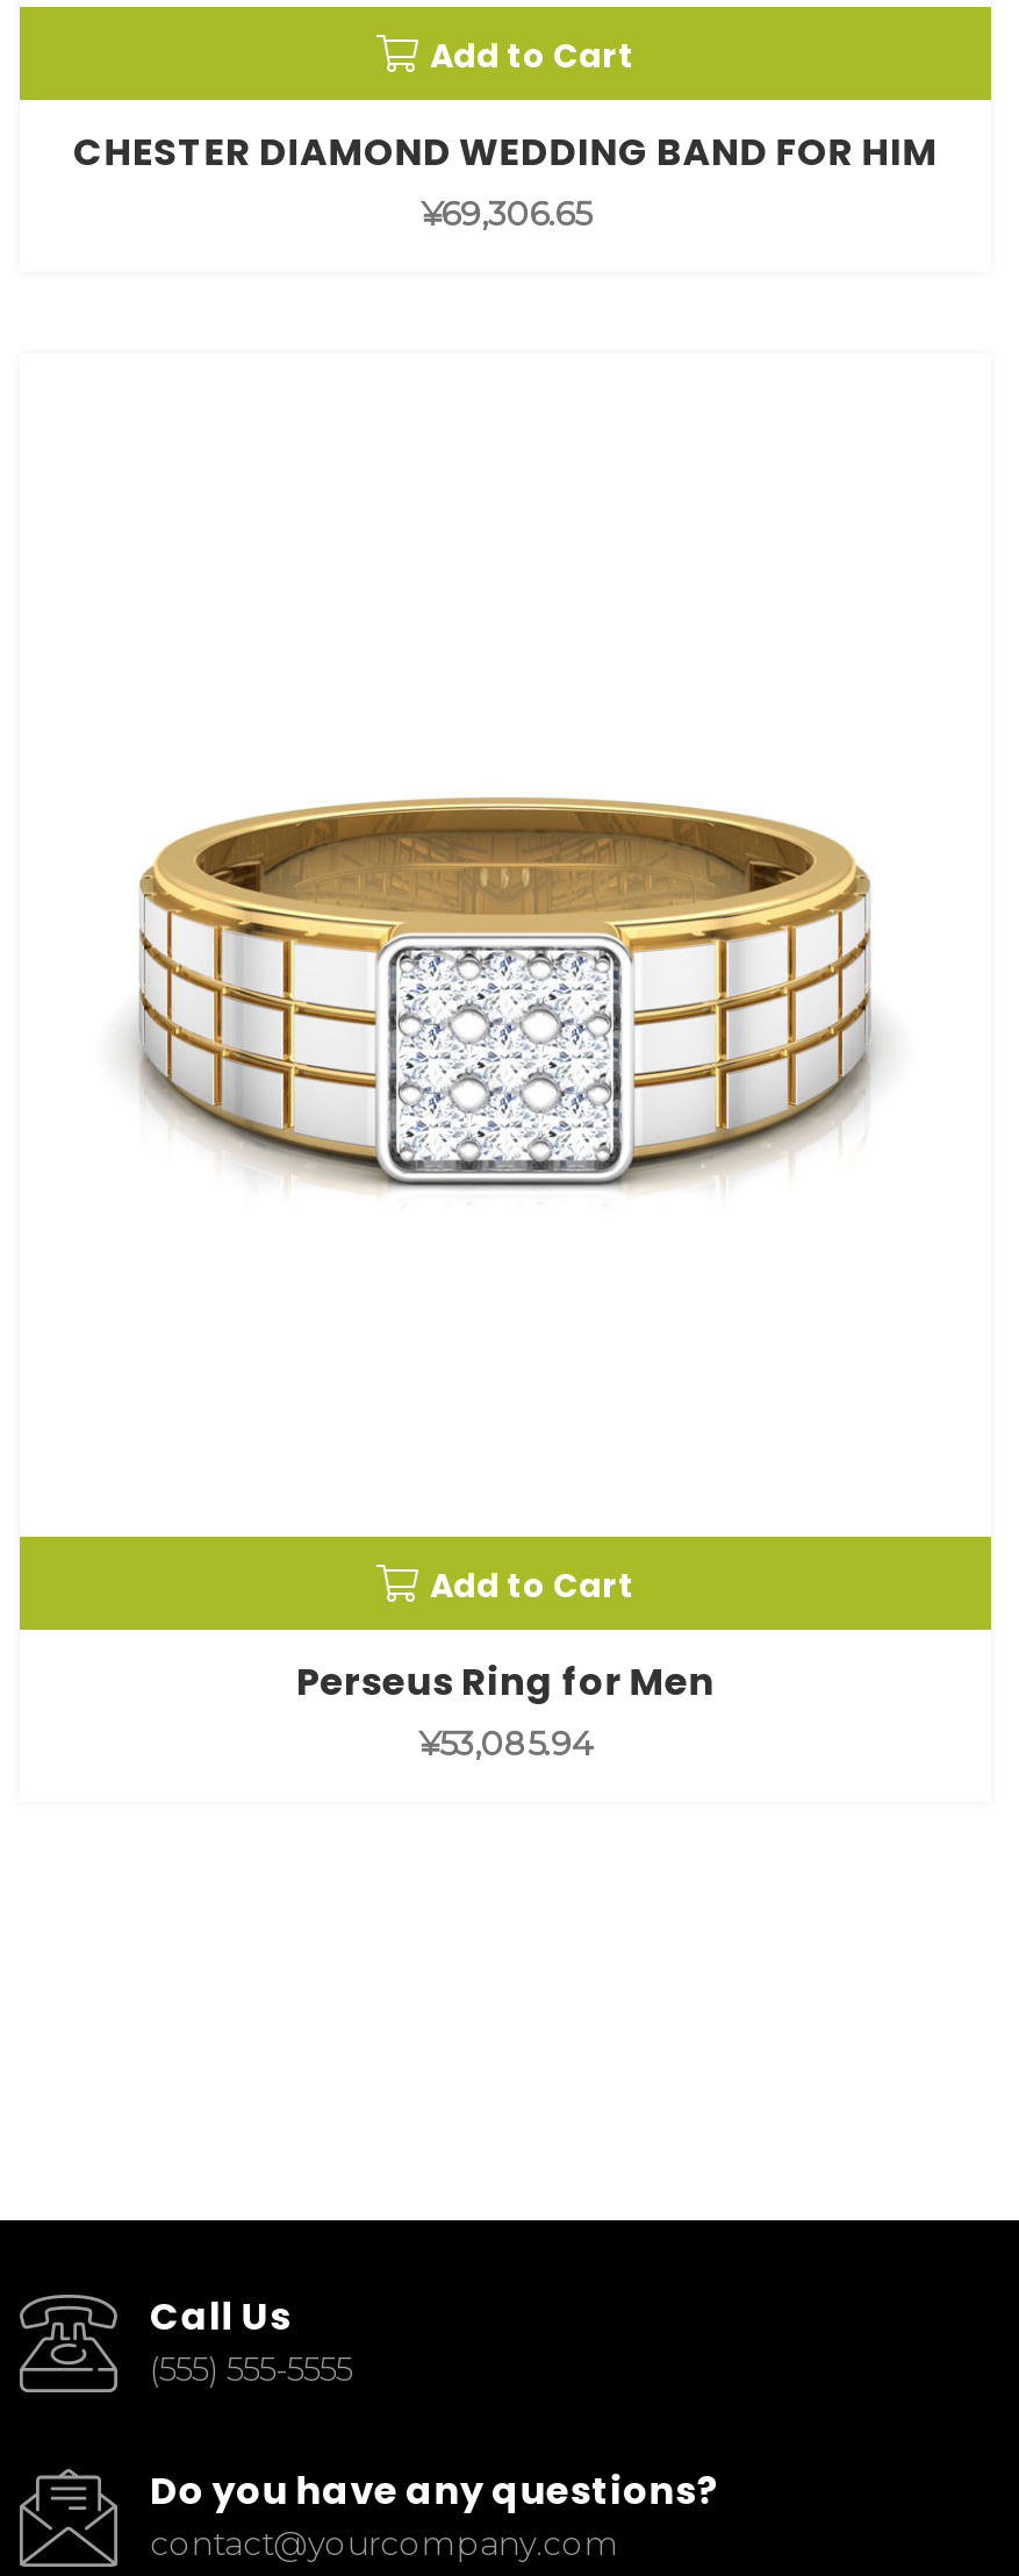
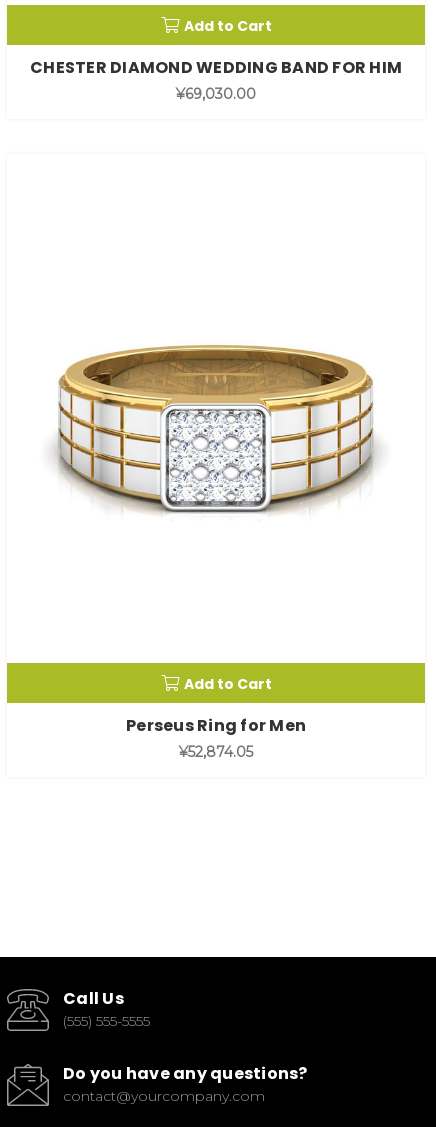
- ¥69,306.65
+ ¥69,030.00

- ¥53,085.94
+ ¥52,874.05
